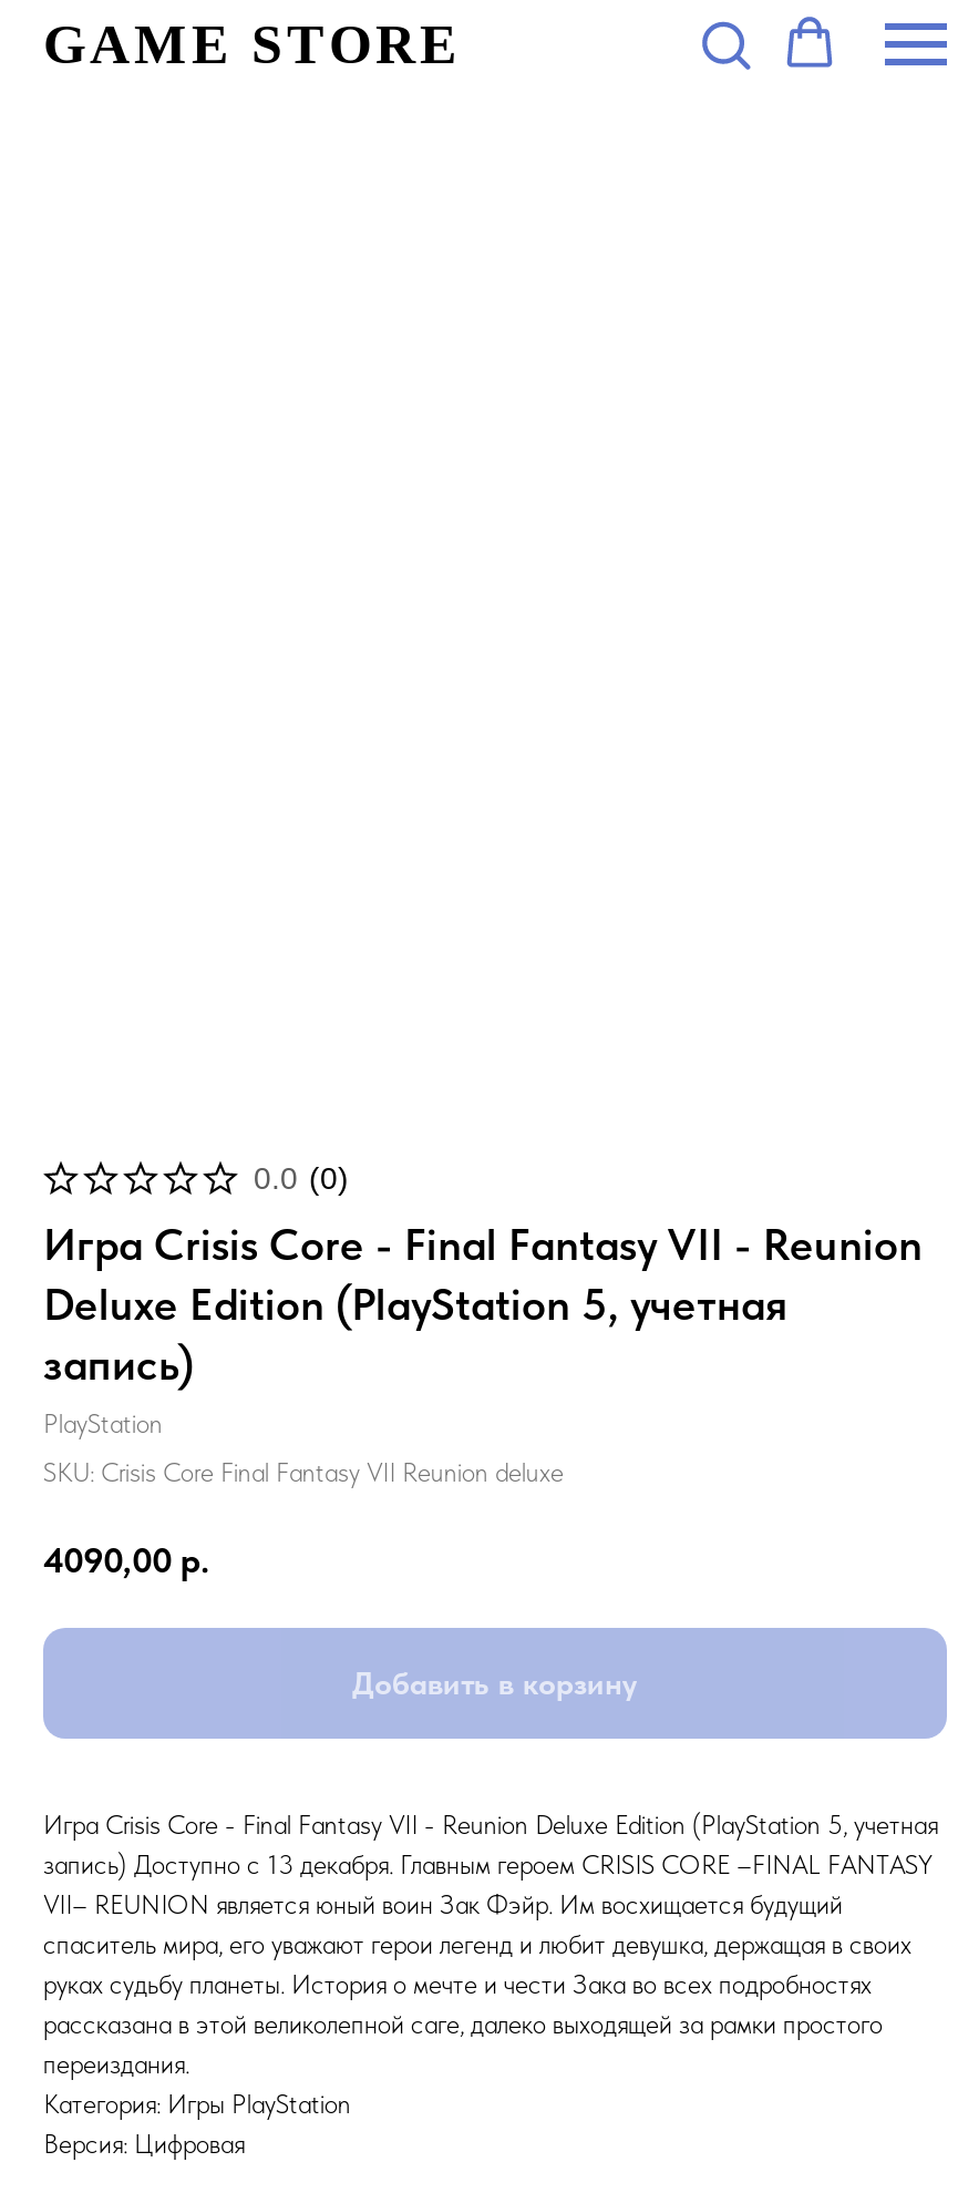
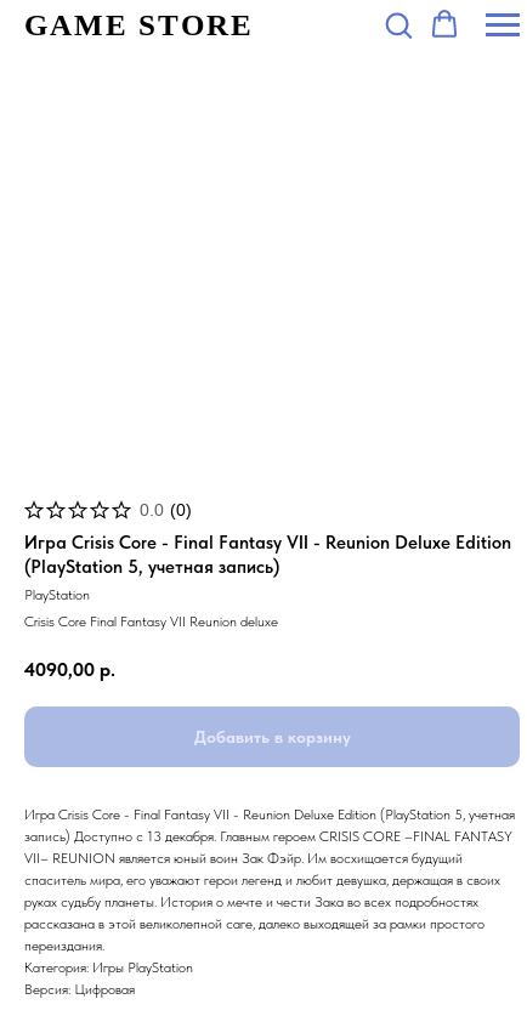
- SKU: Crisis Core Final Fantasy VII Reunion deluxe
+ Crisis Core Final Fantasy VII Reunion deluxe
